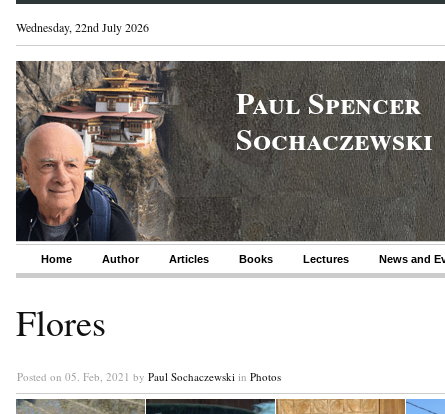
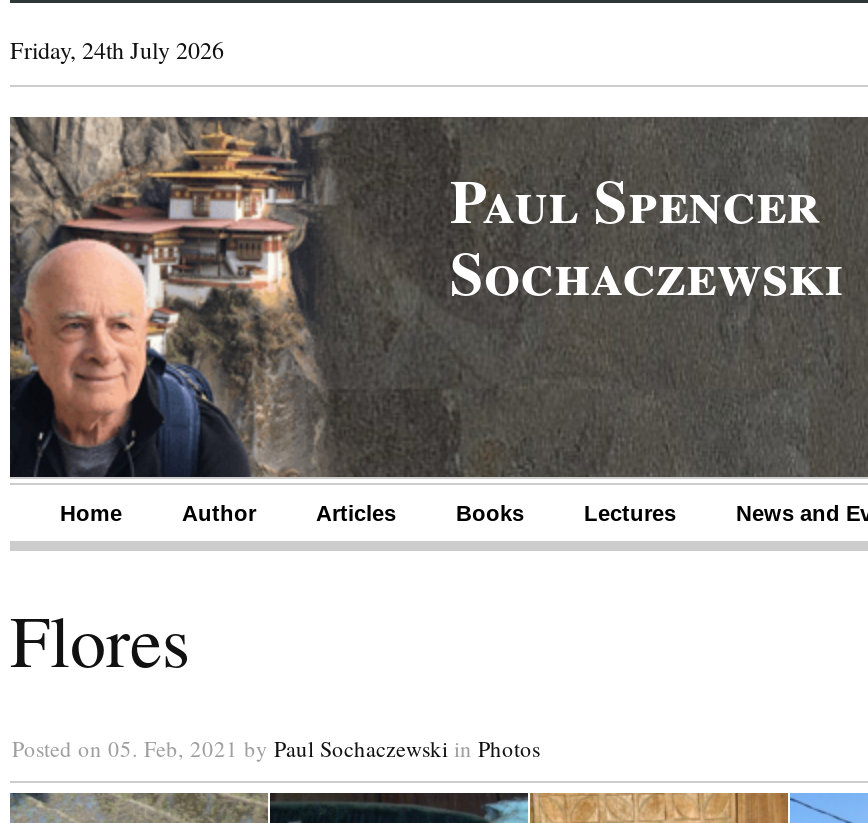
- Wednesday, 22nd July 2026
+ Friday, 24th July 2026
